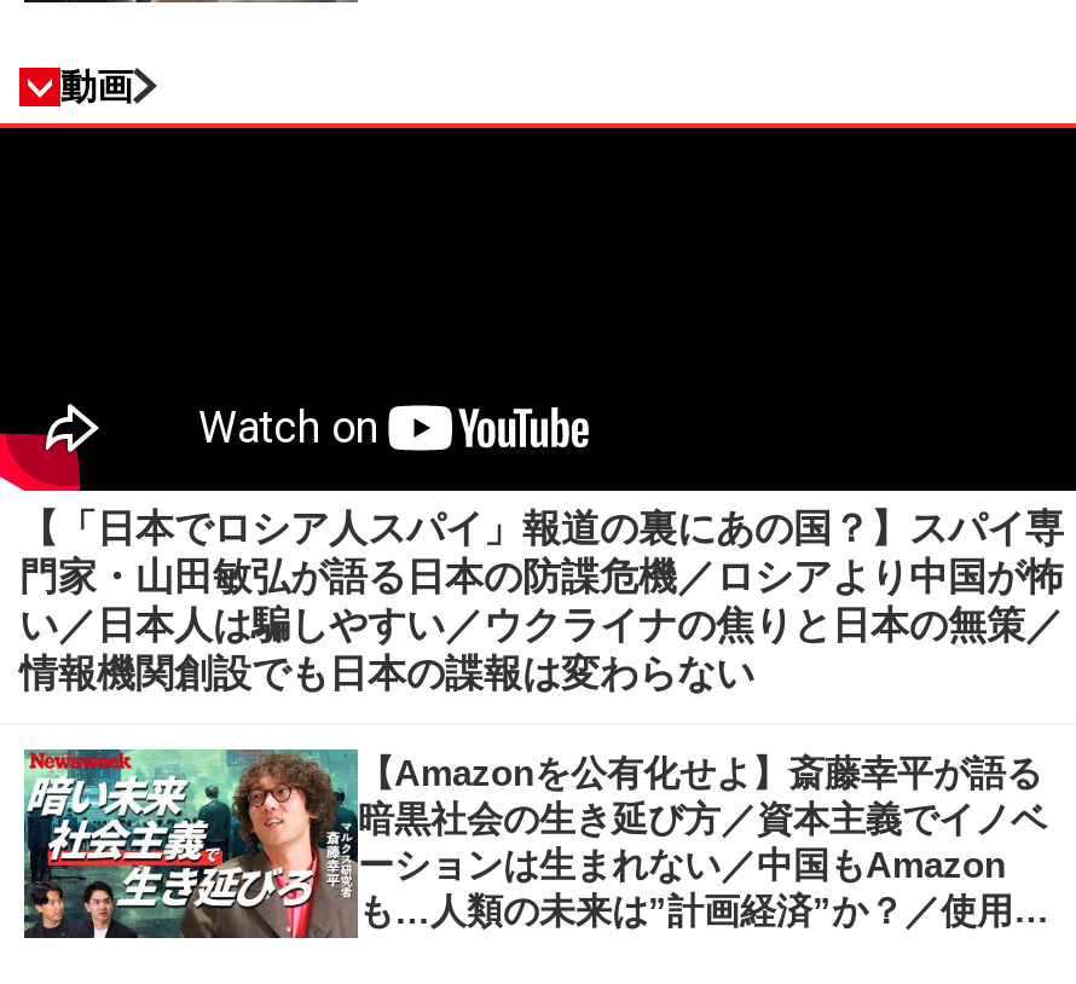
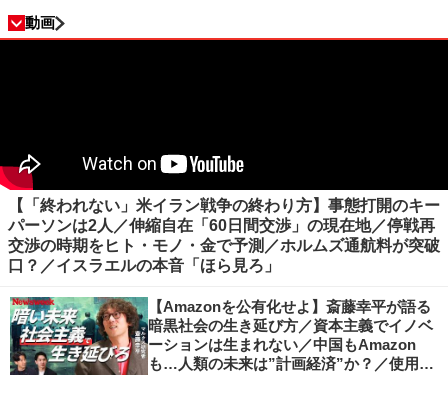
- 【「日本でロシア人スパイ」報道の裏にあの国？】スパイ専
- 門家・山田敏弘が語る日本の防諜危機／ロシアより中国が怖
- い／日本人は騙しやすい／ウクライナの焦りと日本の無策／
- 情報機関創設でも日本の諜報は変わらない
+ 【「終われない」米イラン戦争の終わり方】事態打開のキー
+ パーソンは2人／伸縮自在「60日間交渉」の現在地／停戦再
+ 交渉の時期をヒト・モノ・金で予測／ホルムズ通航料が突破
+ 口？／イスラエルの本音「ほら見ろ」
